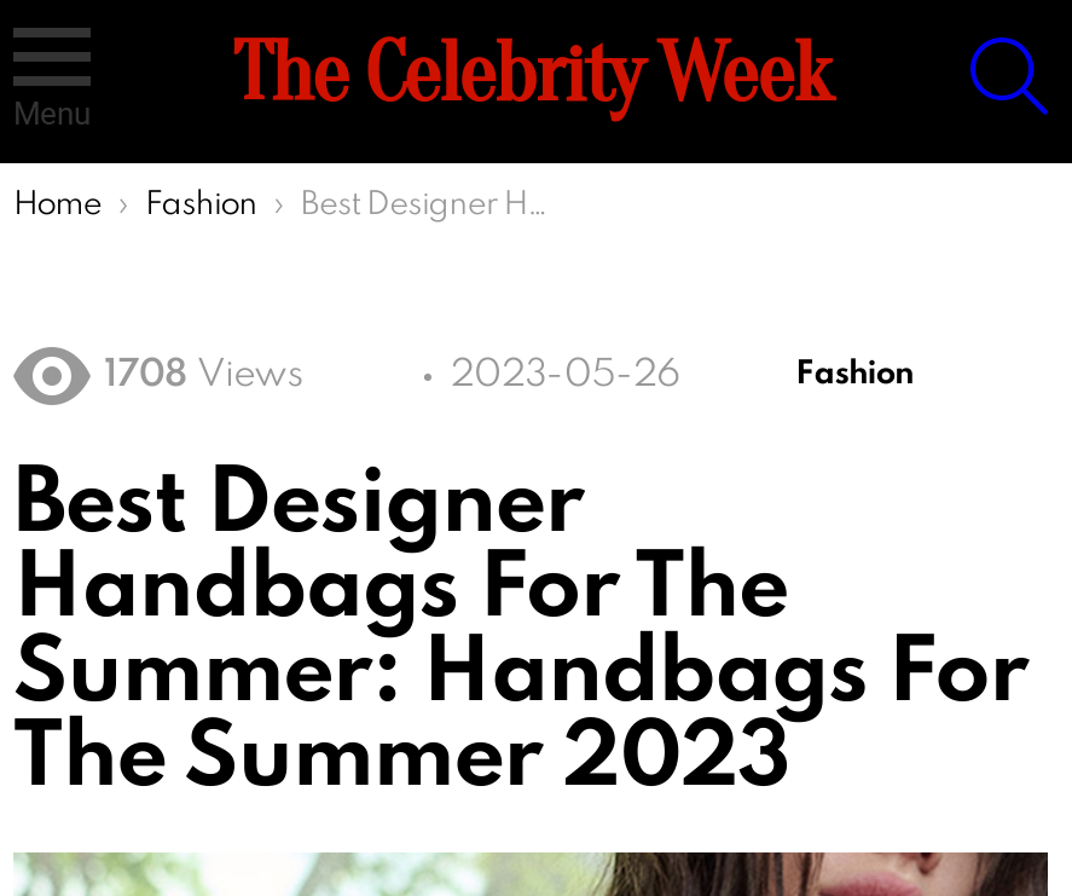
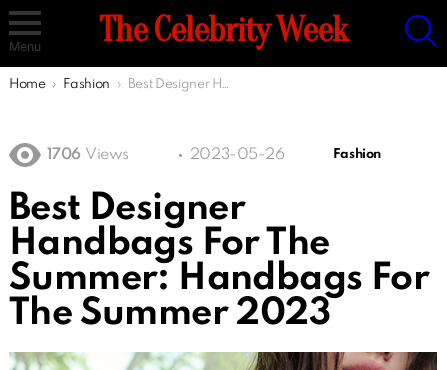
- 1708 Views
+ 1706 Views
